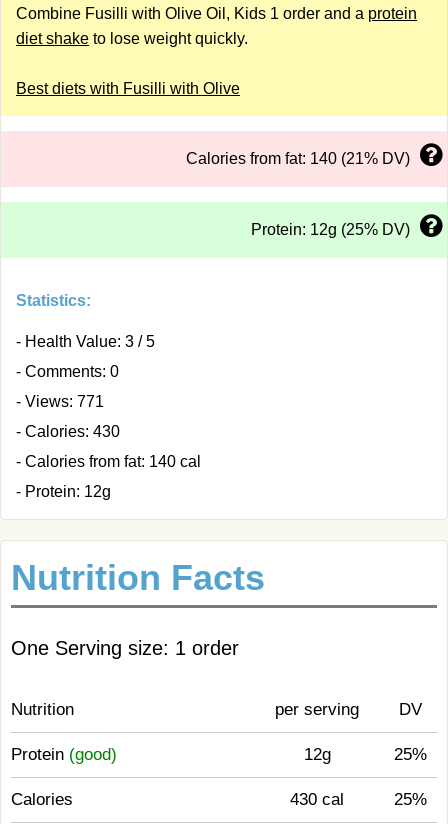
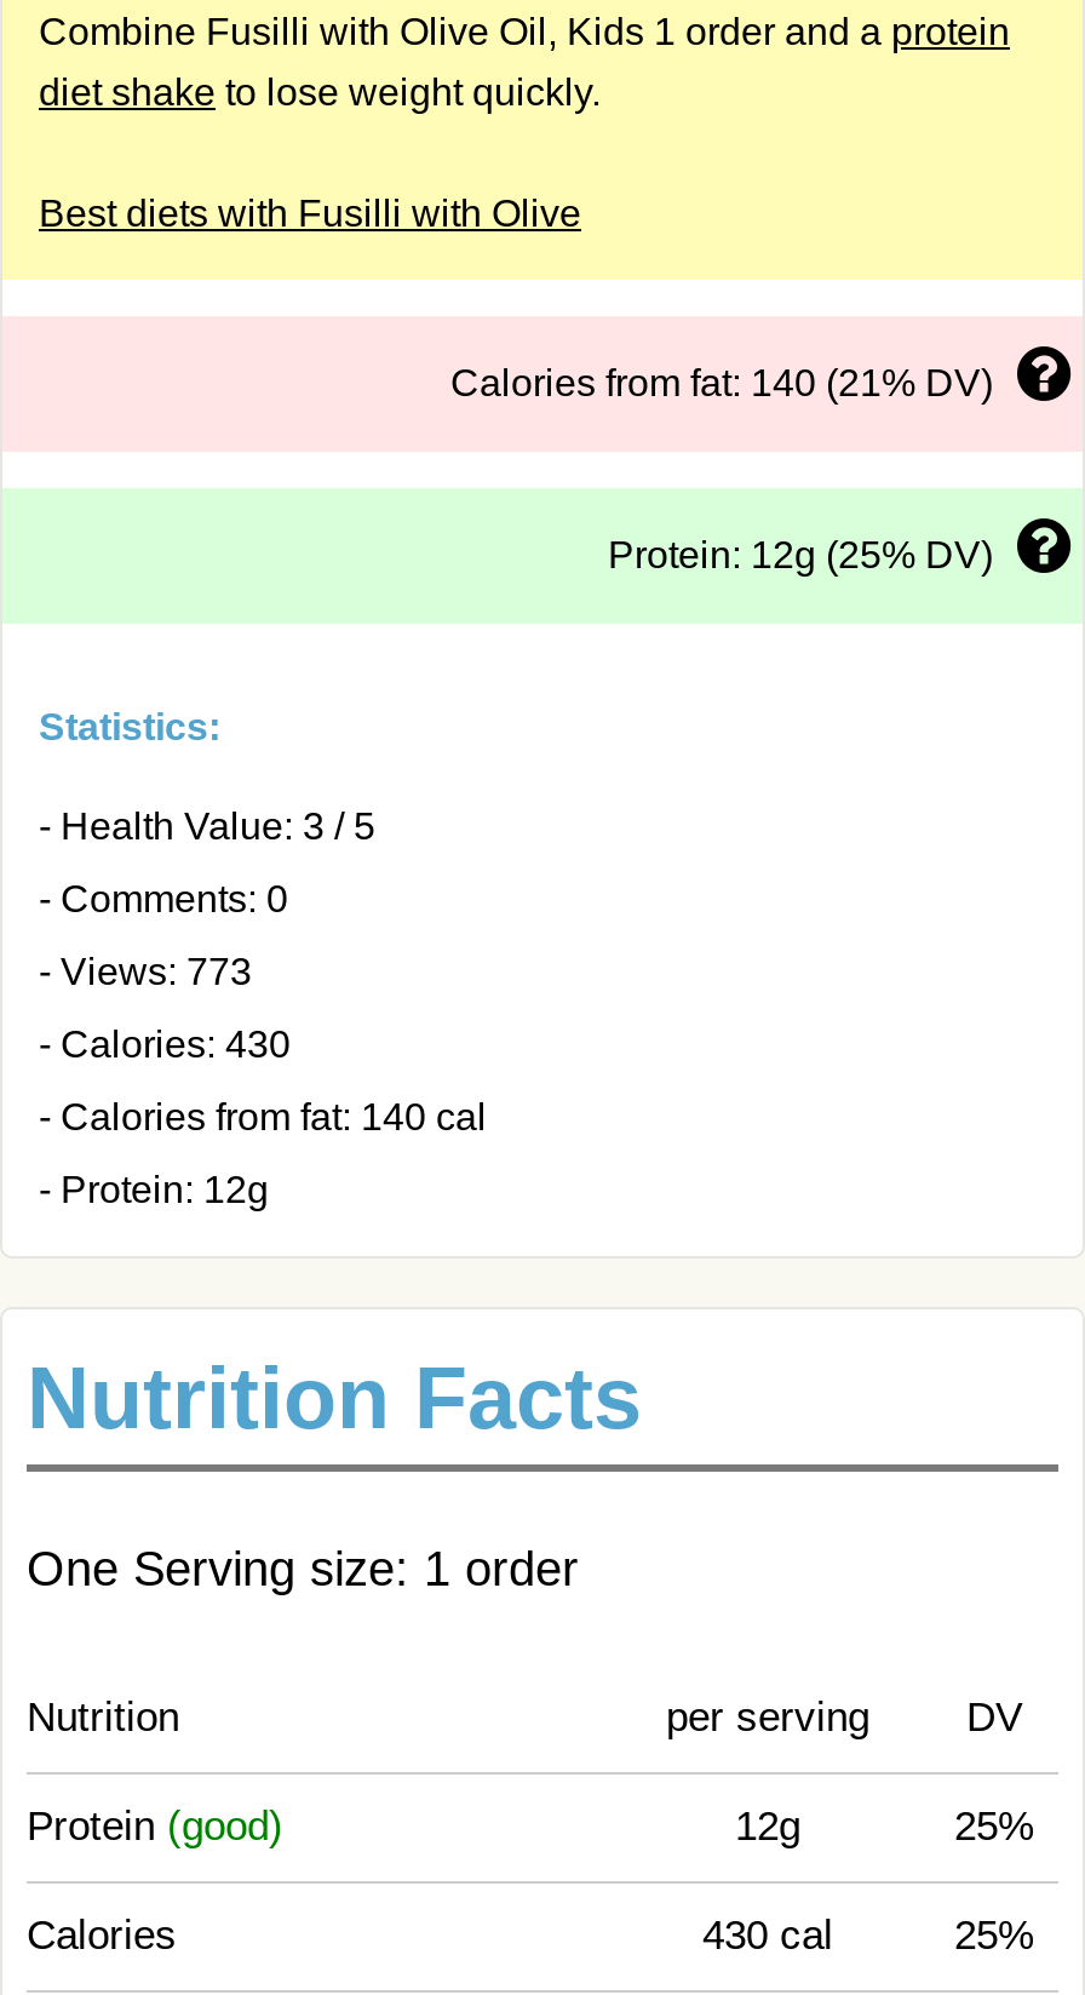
- - Views: 771
+ - Views: 773
